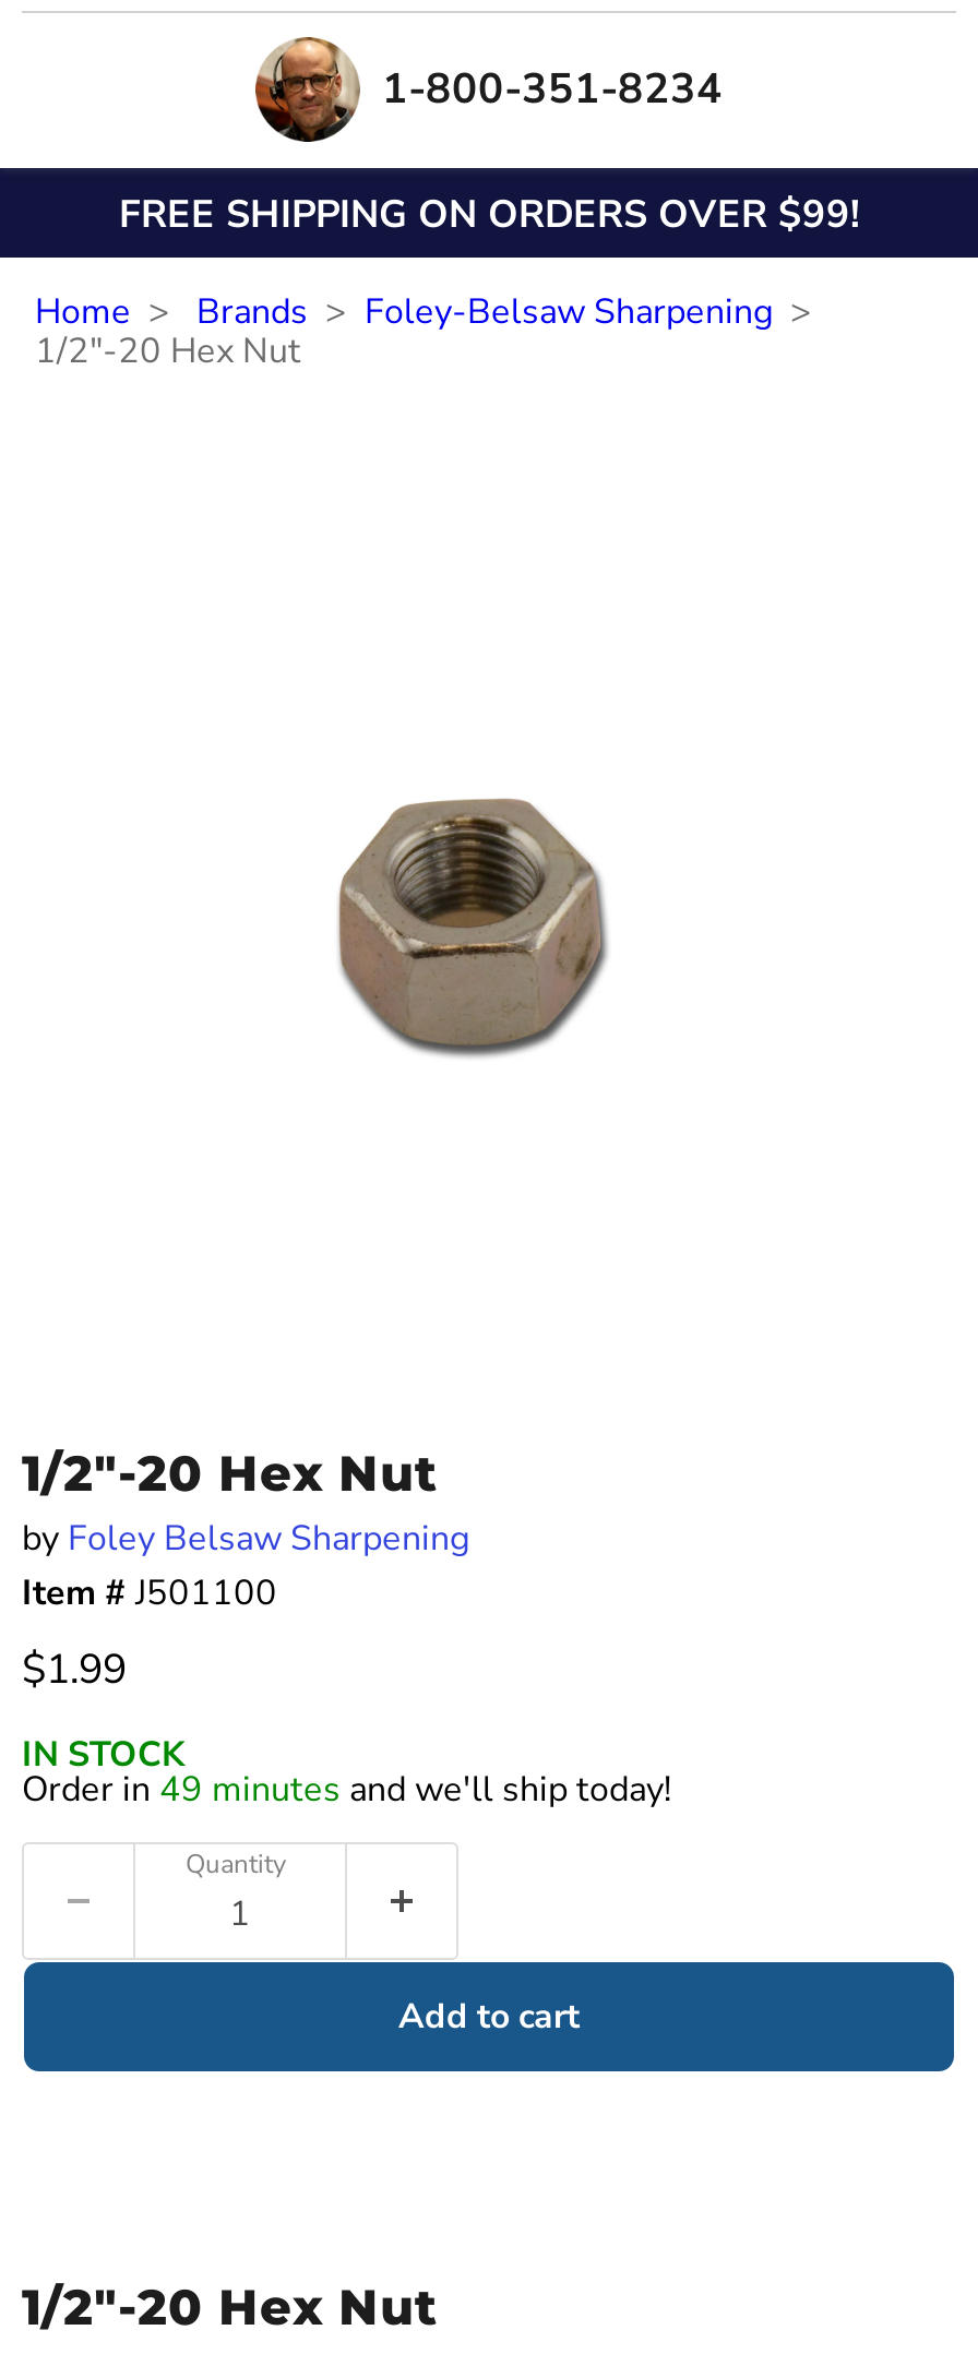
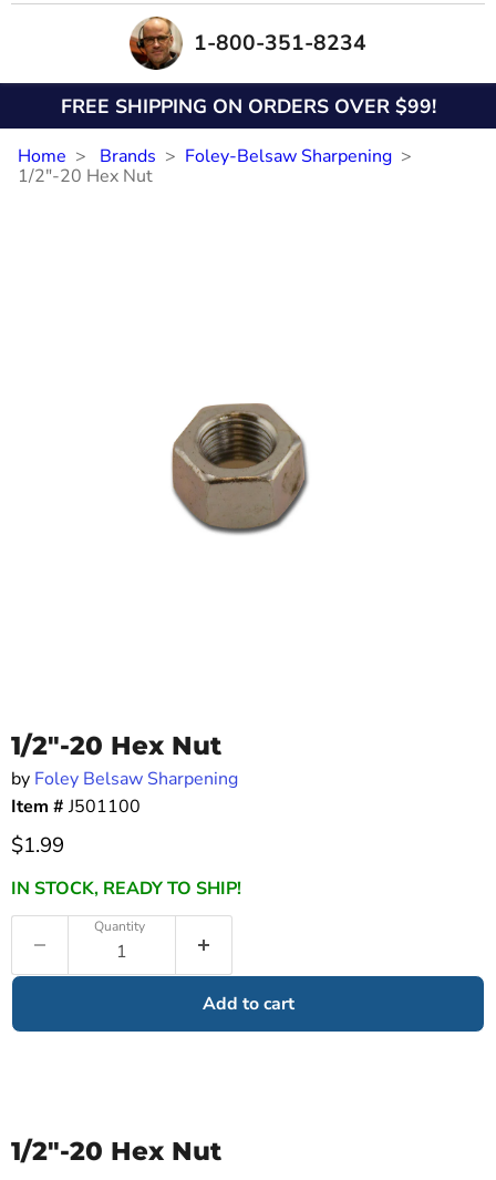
- IN STOCK
- Order in49 minutes and we'll ship today!
+ IN STOCK, READY TO SHIP!
